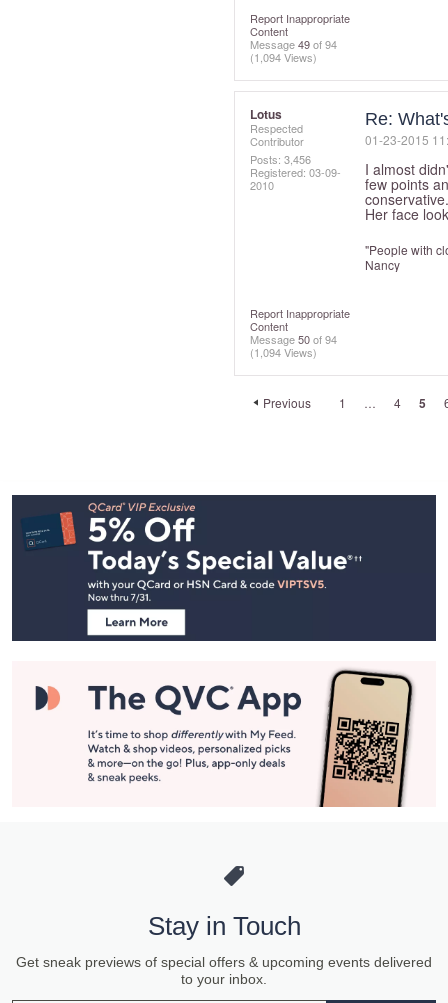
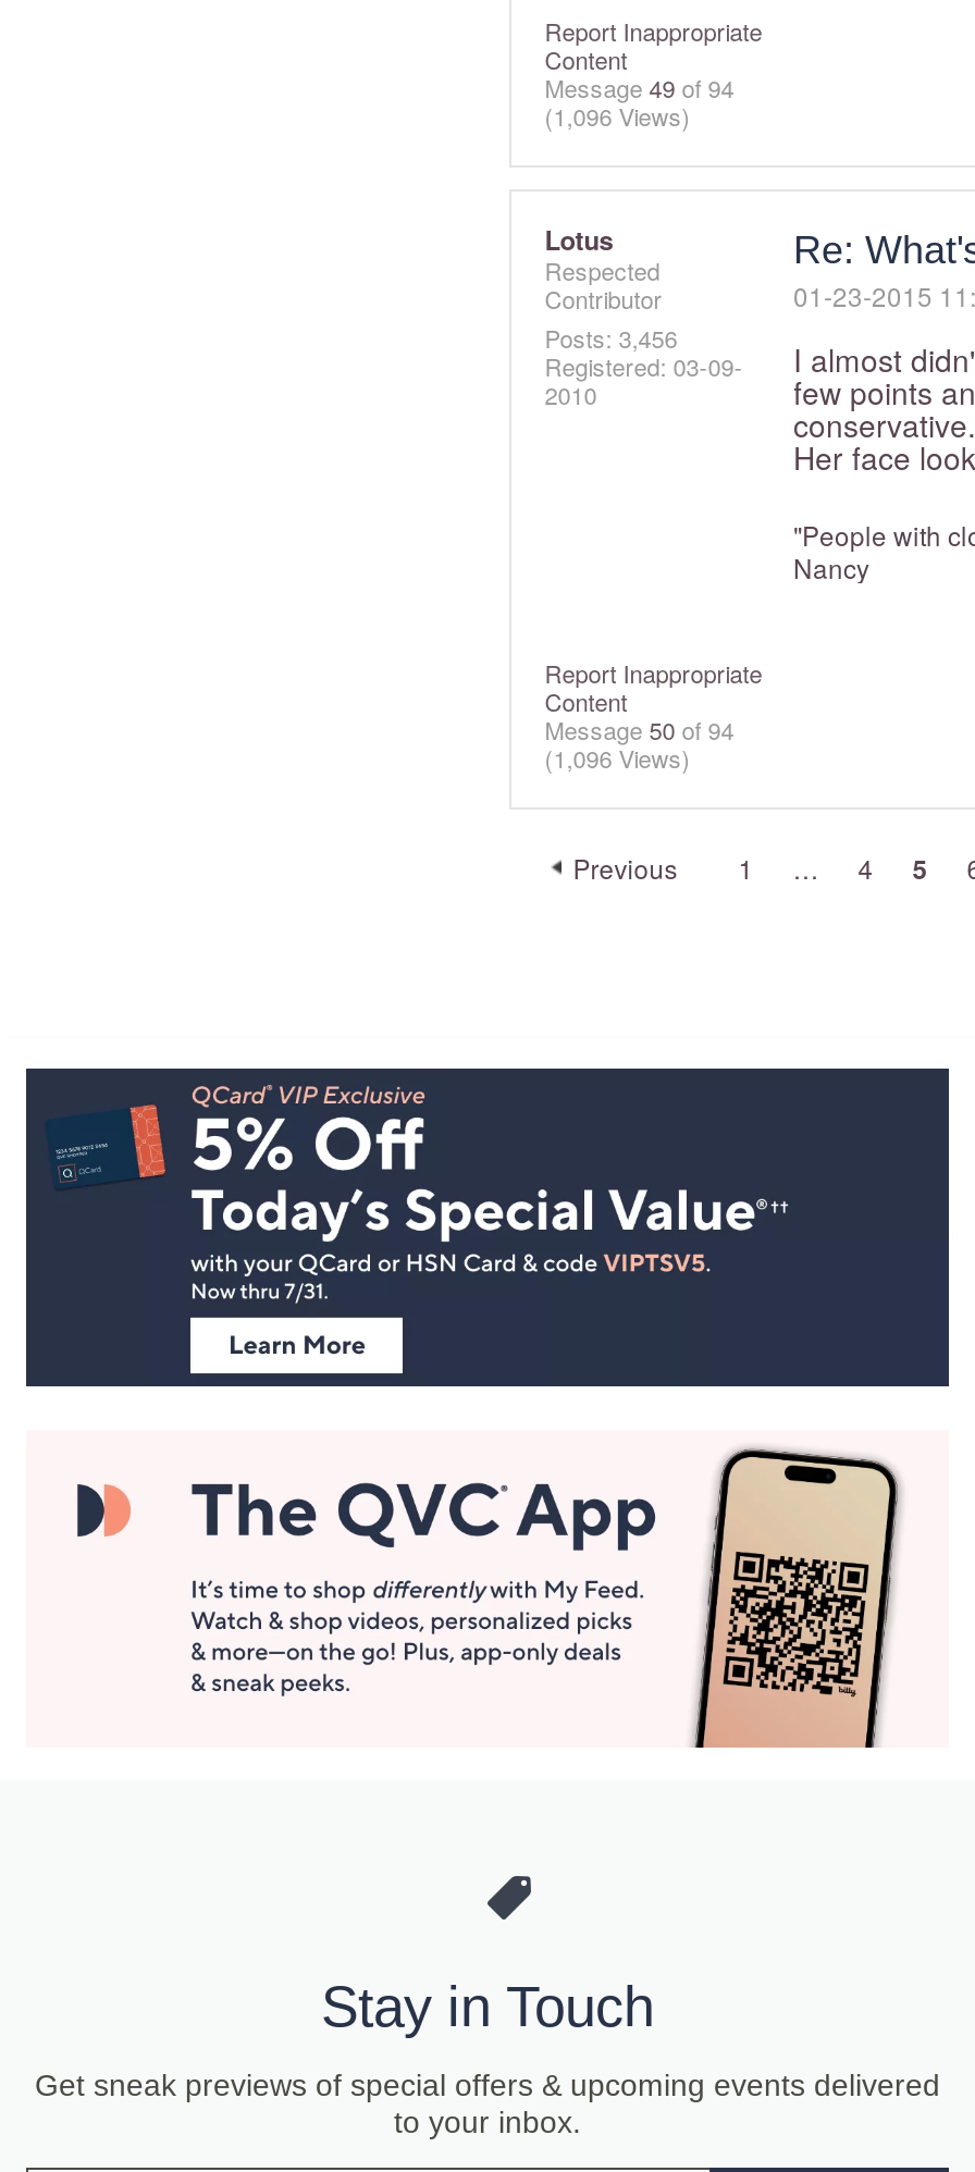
- (1,094 Views)
+ (1,096 Views)

- (1,094 Views)
+ (1,096 Views)
